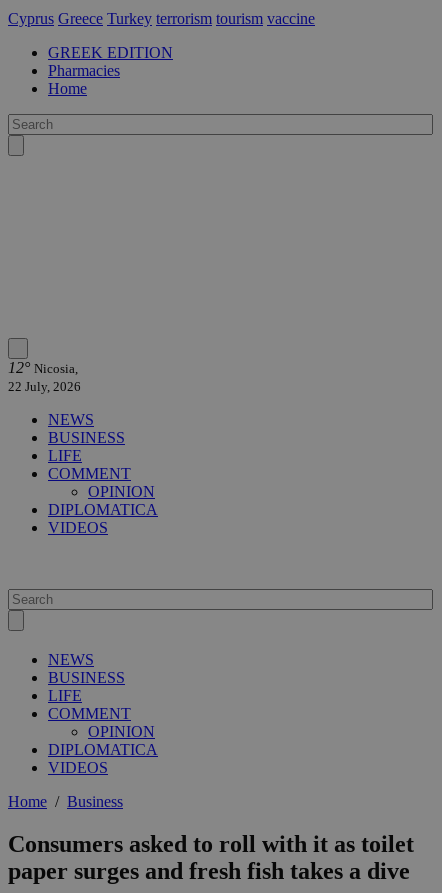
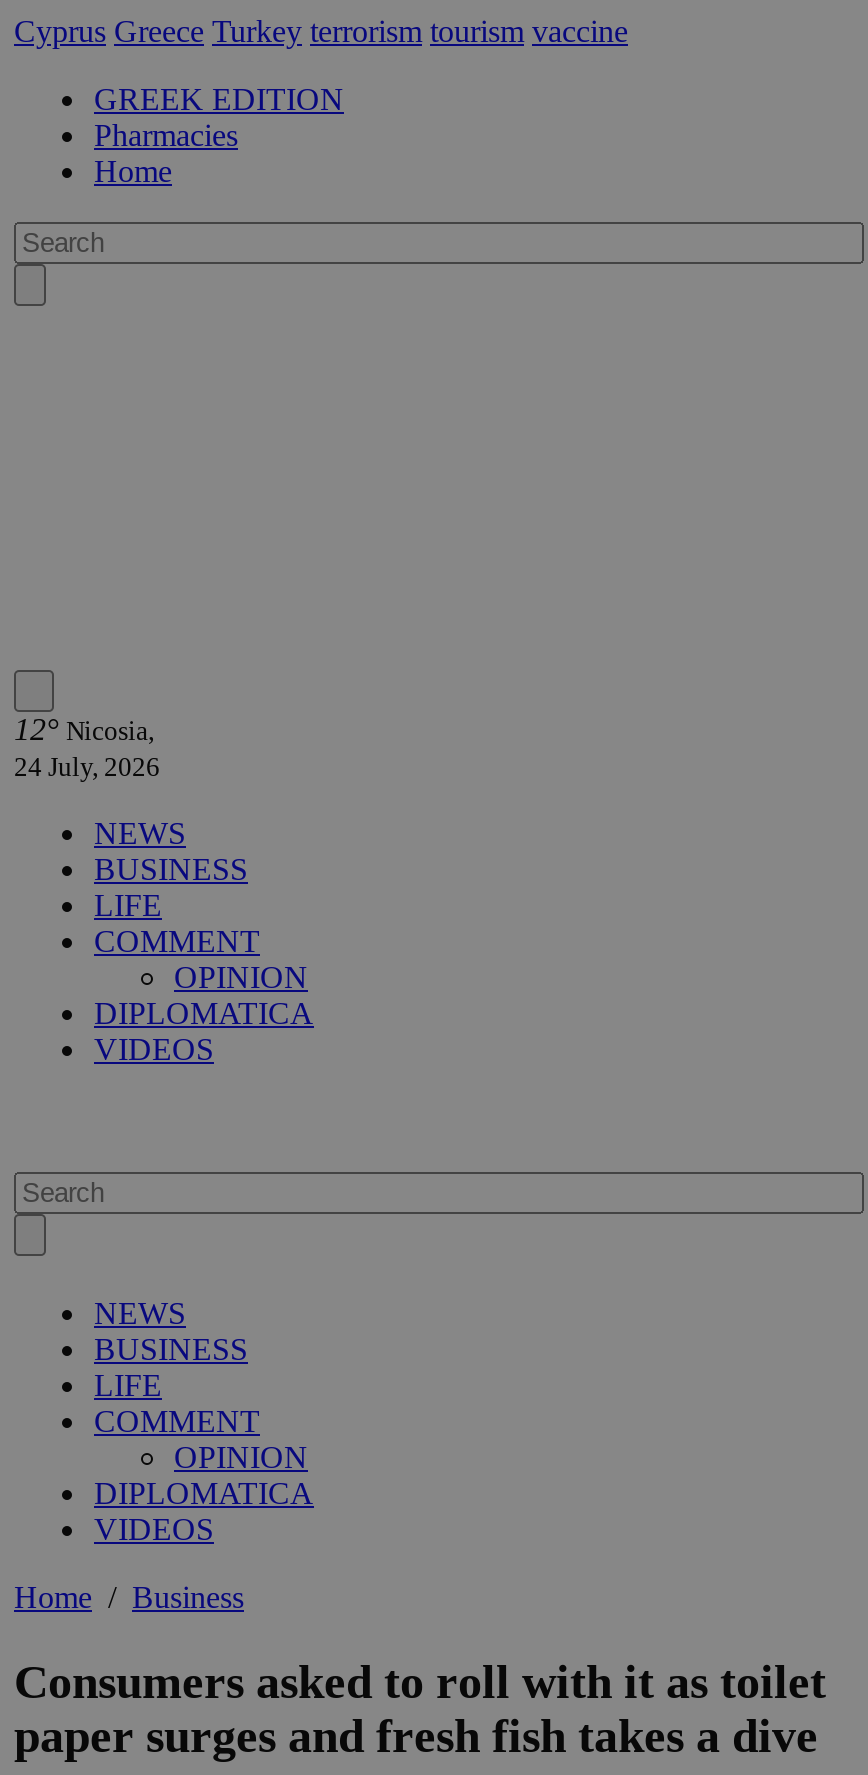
- 22 July, 2026
+ 24 July, 2026
